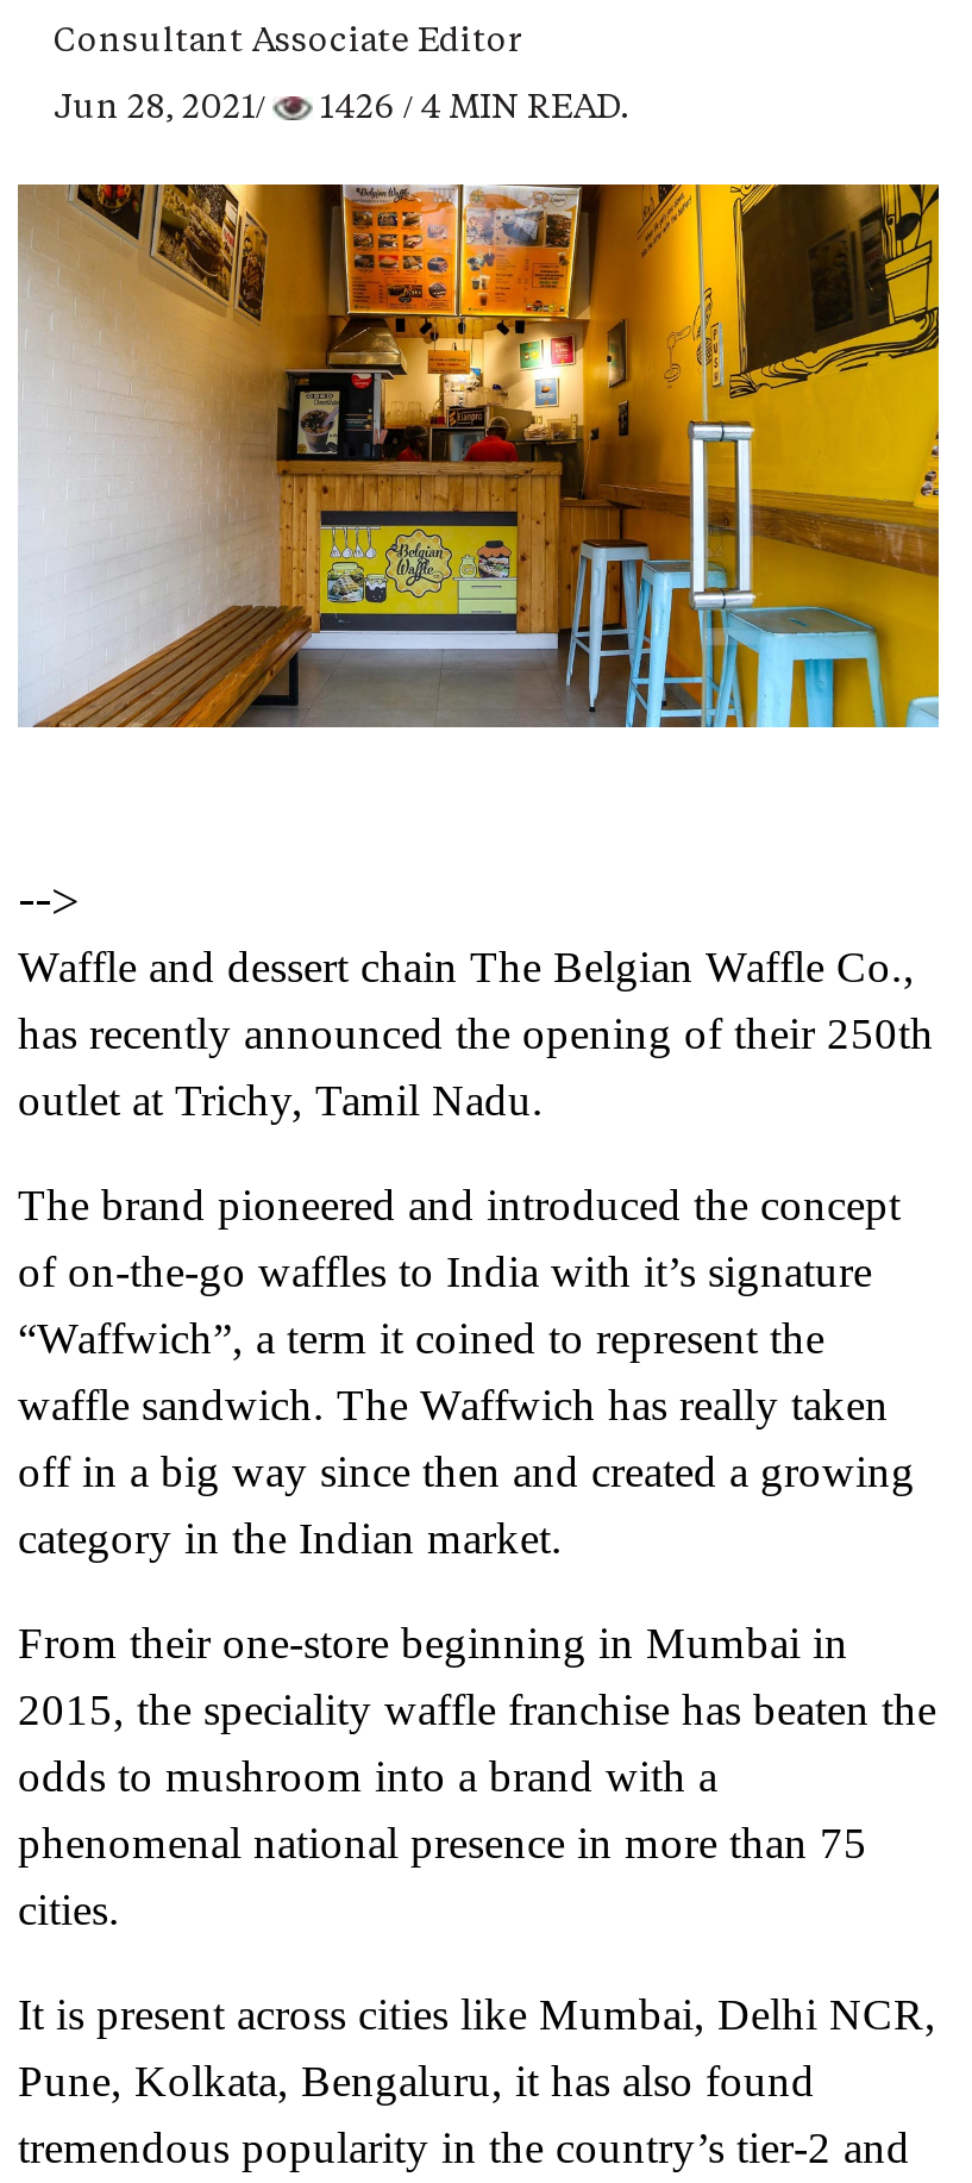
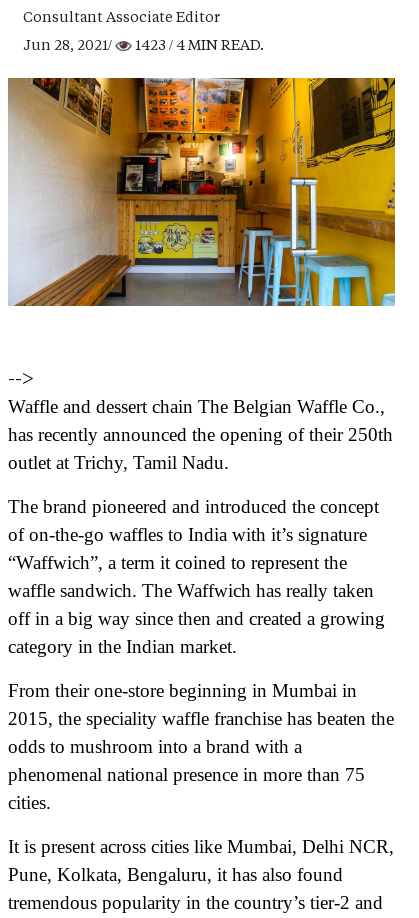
- Jun 28, 2021/ 1426 / 4 MIN READ.
+ Jun 28, 2021/ 1423 / 4 MIN READ.
